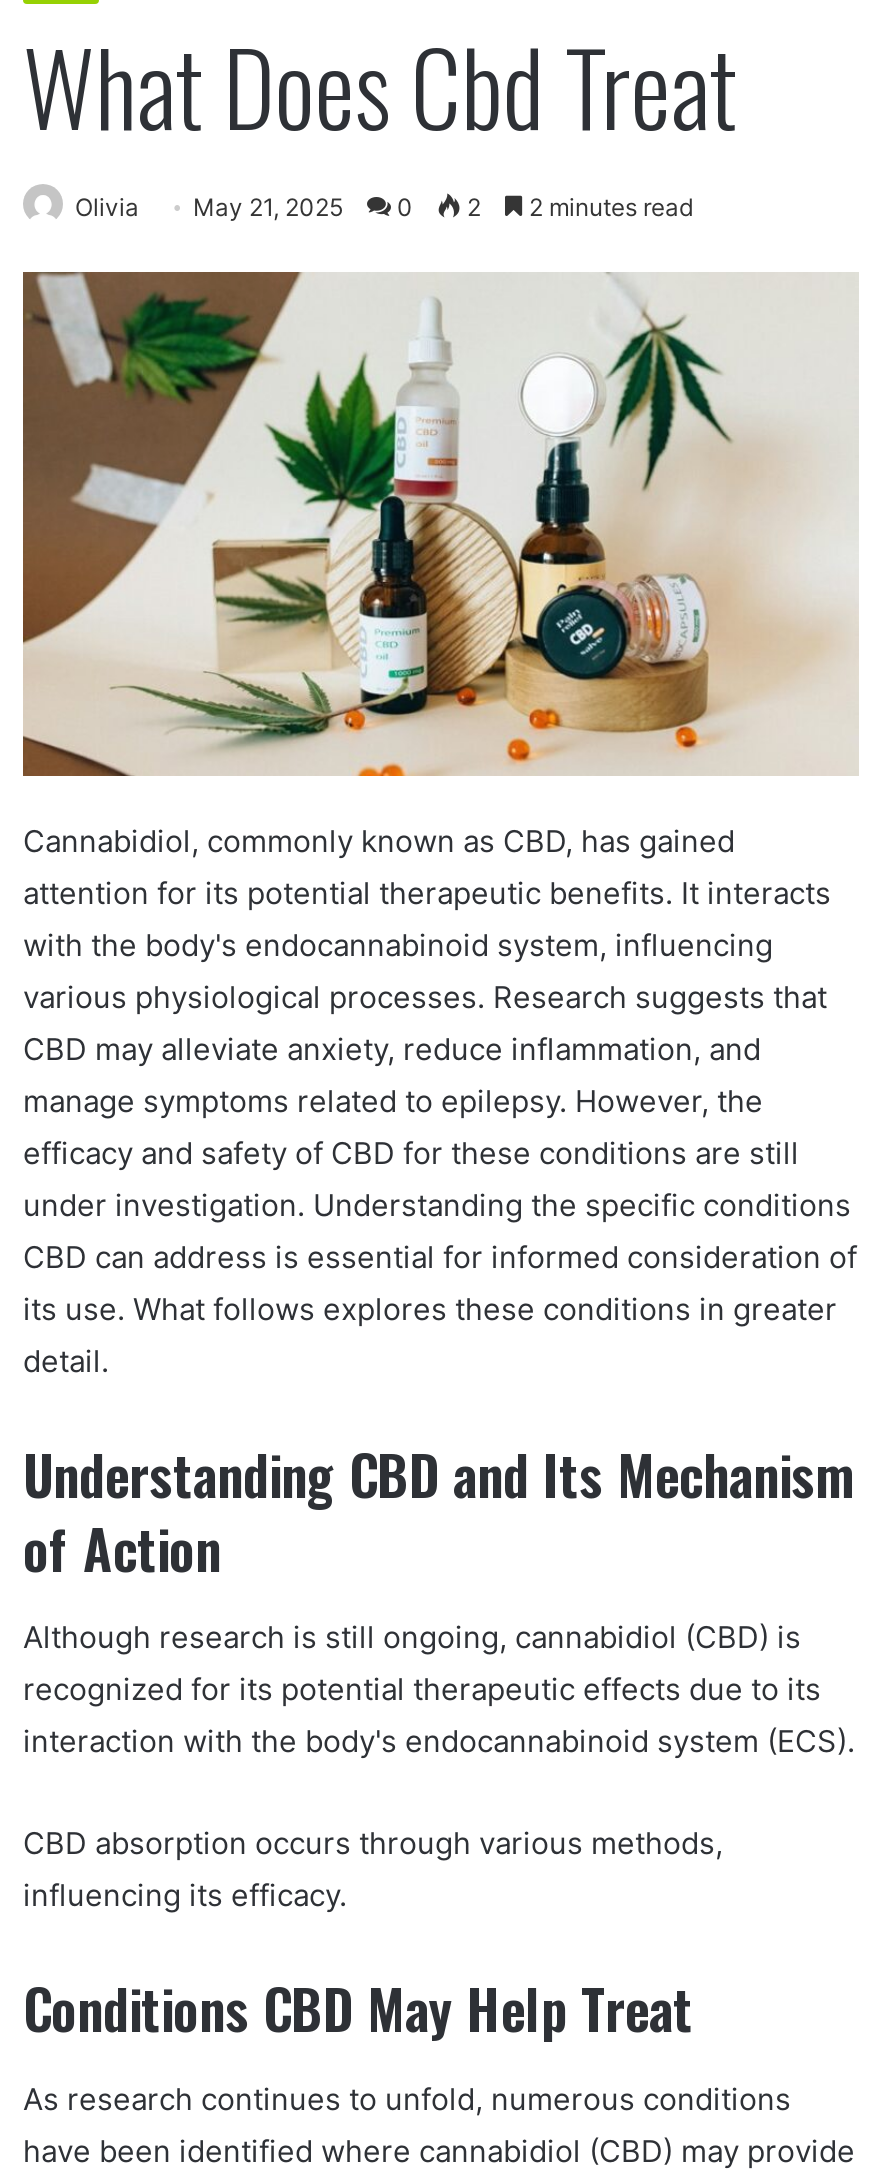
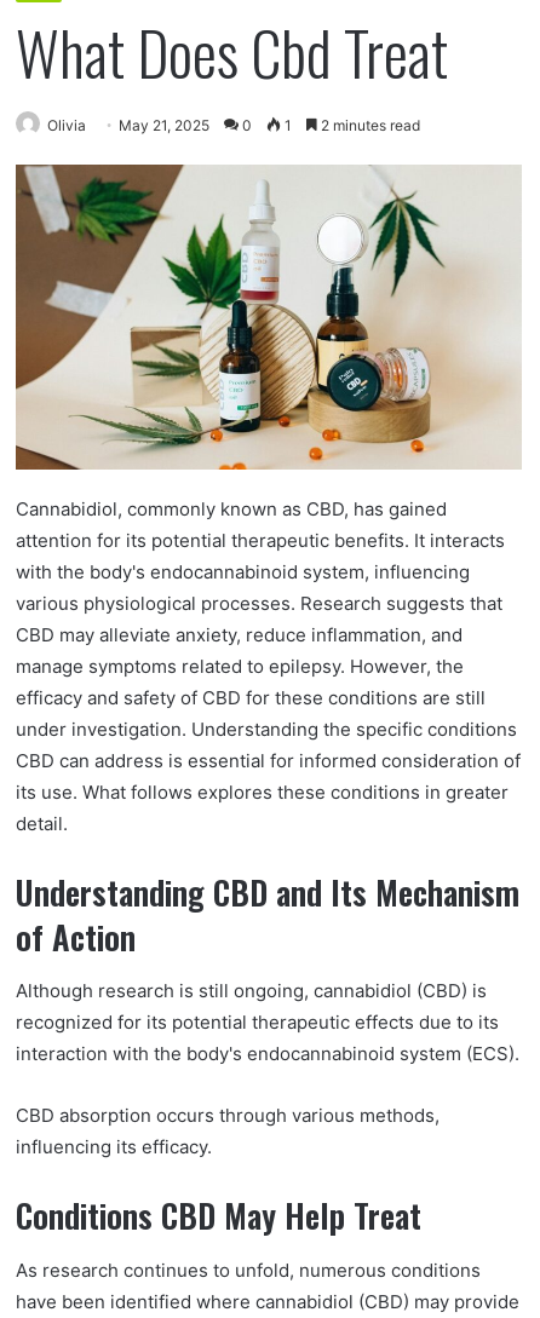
- Olivia May 21, 2025 0 2 2 minutes read
+ Olivia May 21, 2025 0 1 2 minutes read
